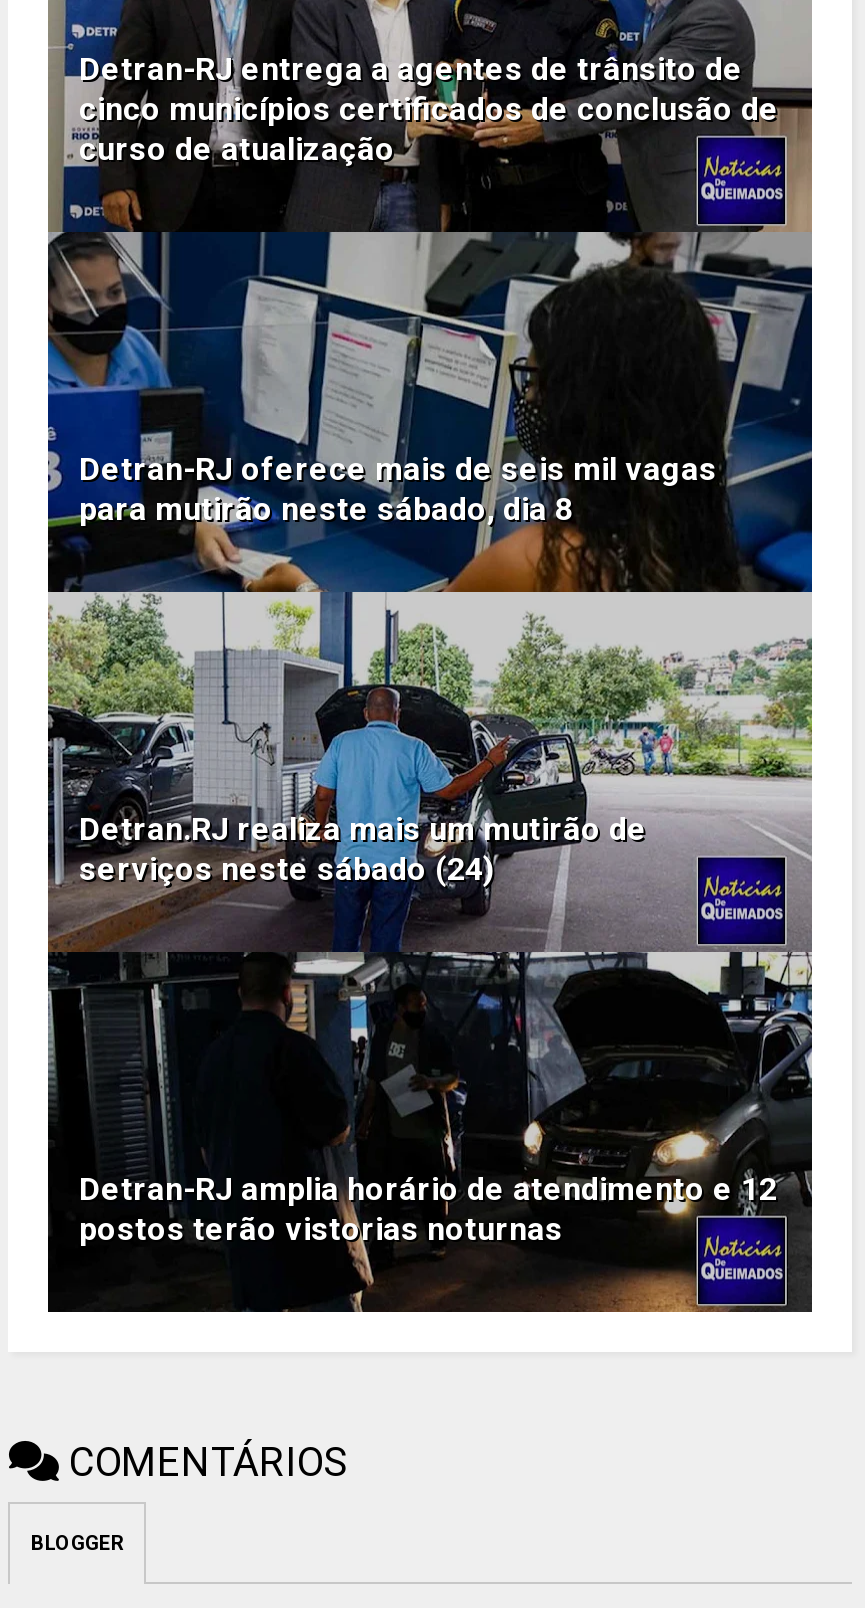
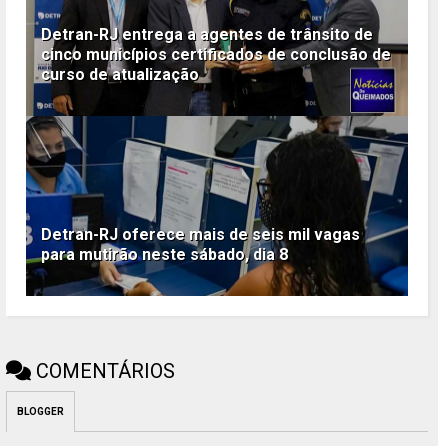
- [image]
- Detran.RJ realiza mais um mutirão de
- serviços neste sábado (24)

- Detran-RJ amplia horário de atendimento e 12
- postos terão vistorias noturnas
